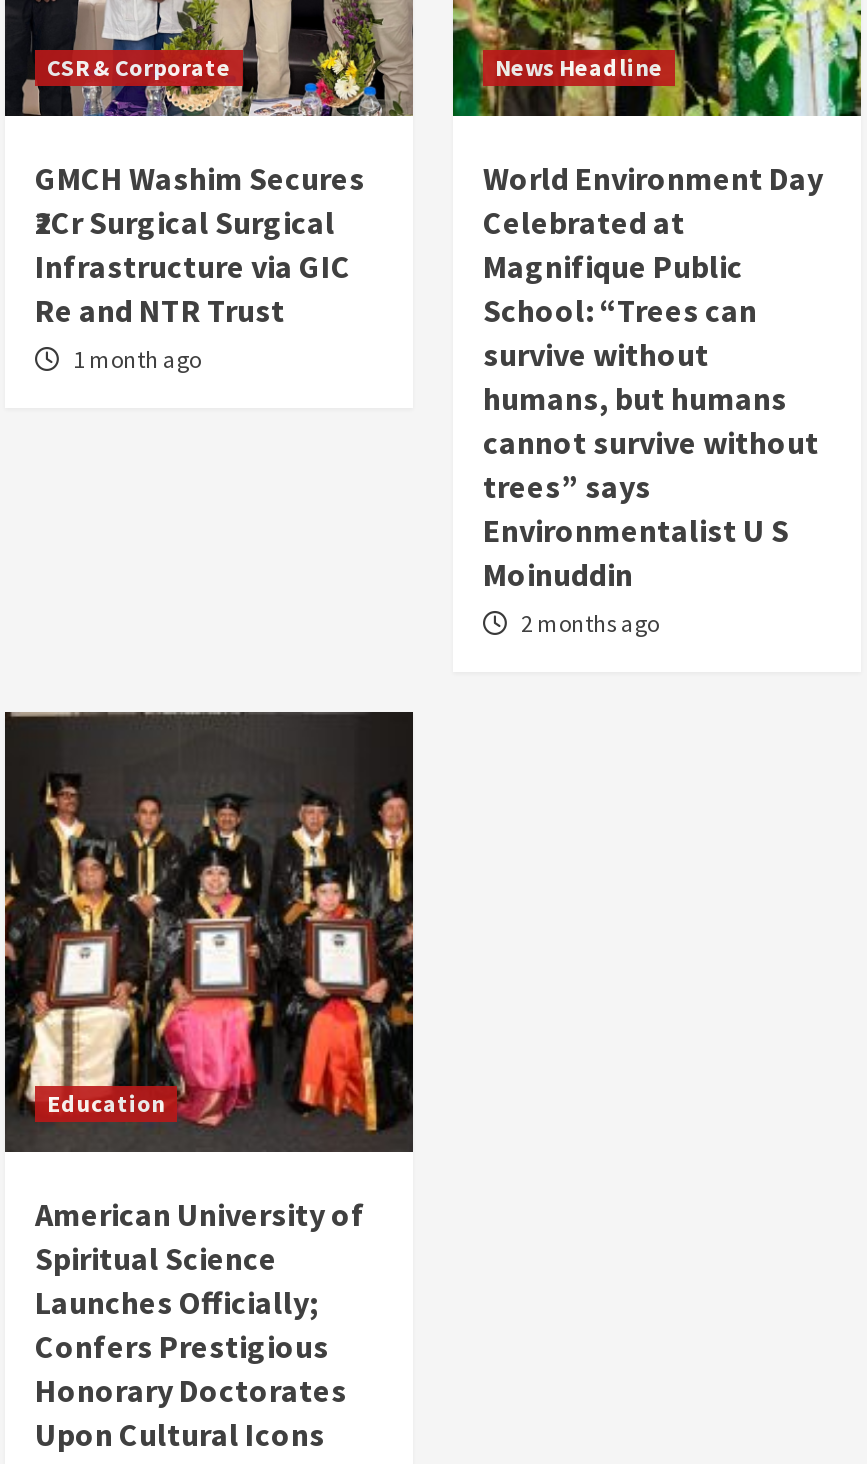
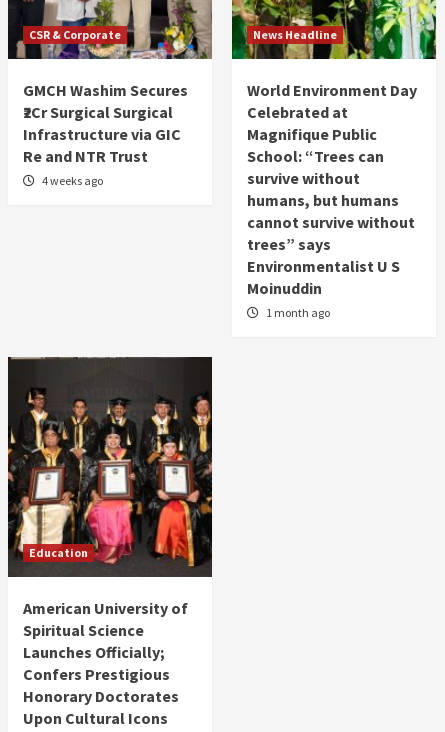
- 1 month ago
+ 4 weeks ago

- 2 months ago
+ 1 month ago
